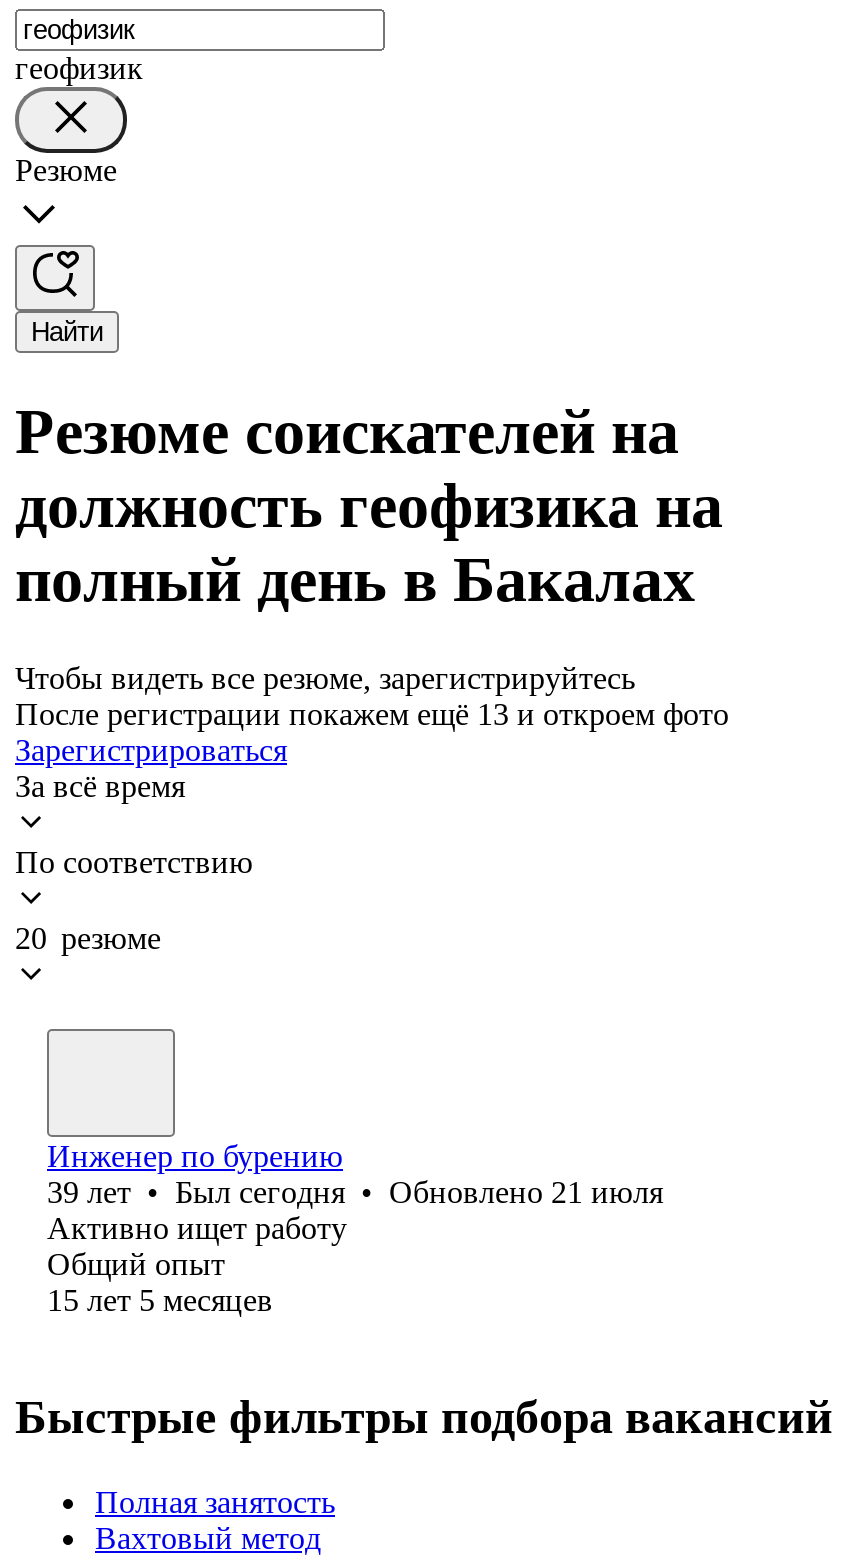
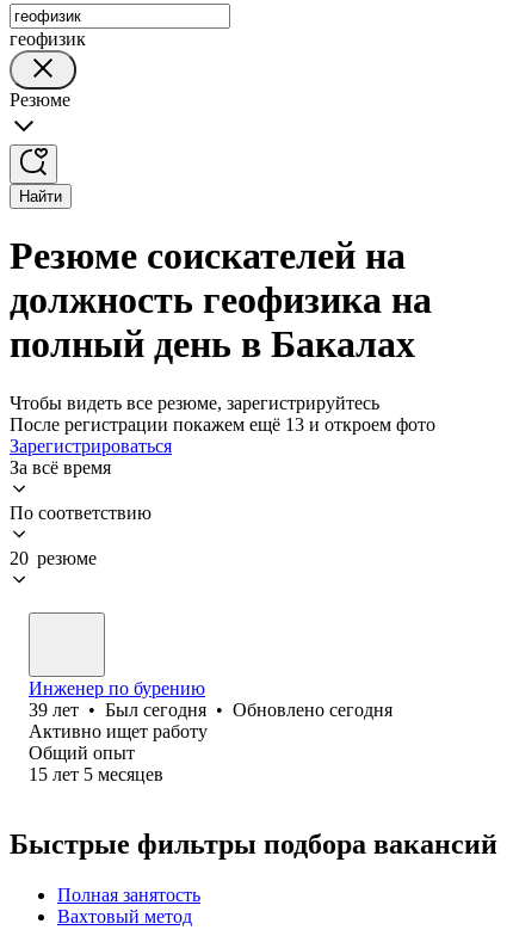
- 39 лет • Был сегодня • Обновлено 21 июля
+ 39 лет • Был сегодня • Обновлено сегодня
